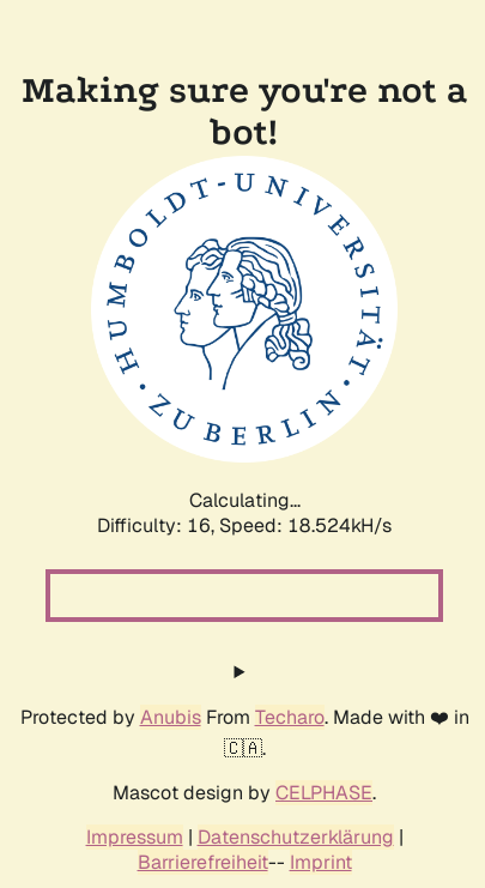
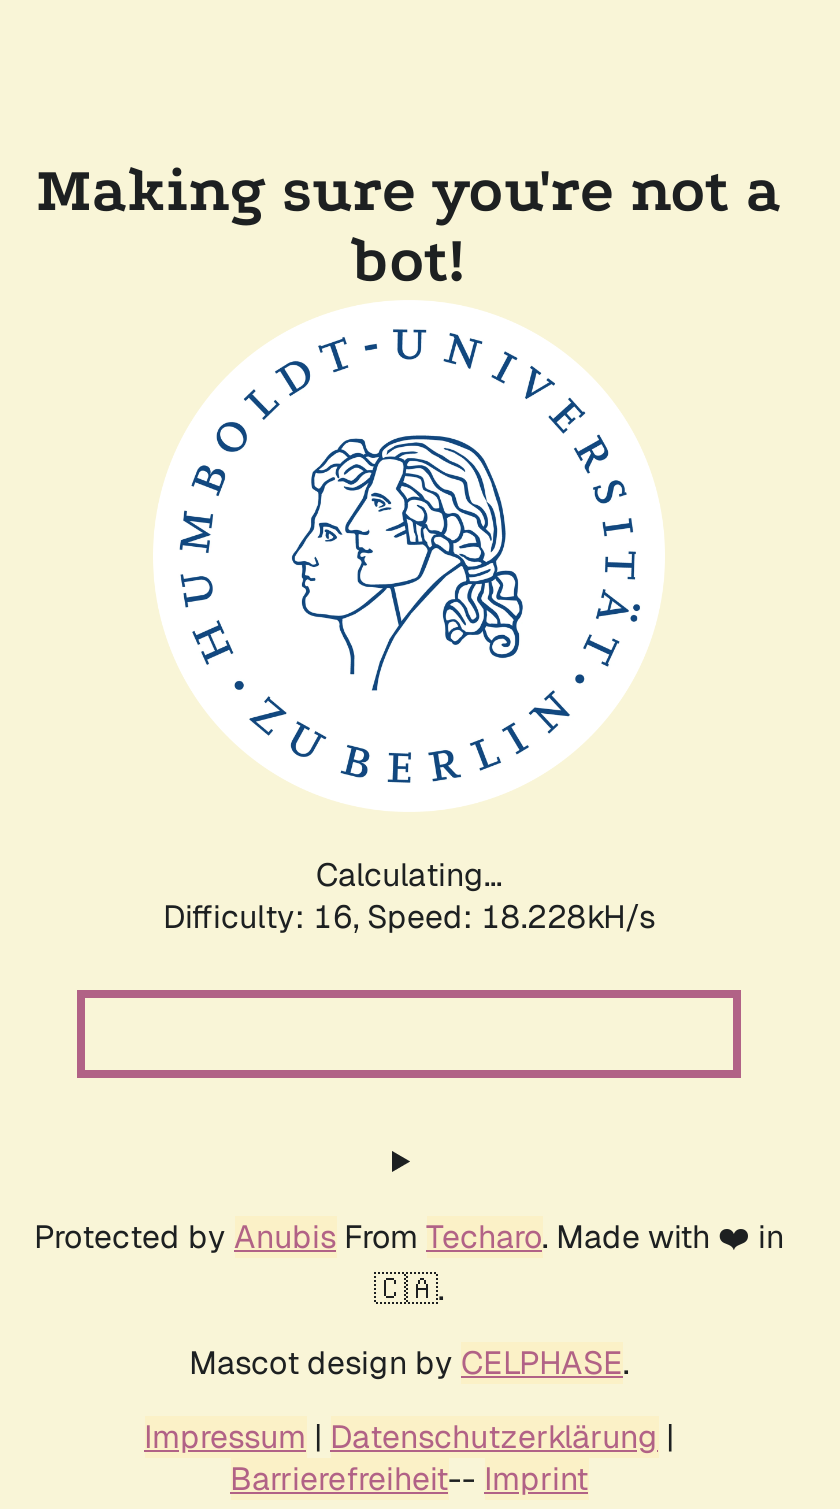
- Difficulty: 16, Speed: 18.524kH/s
+ Difficulty: 16, Speed: 18.228kH/s
